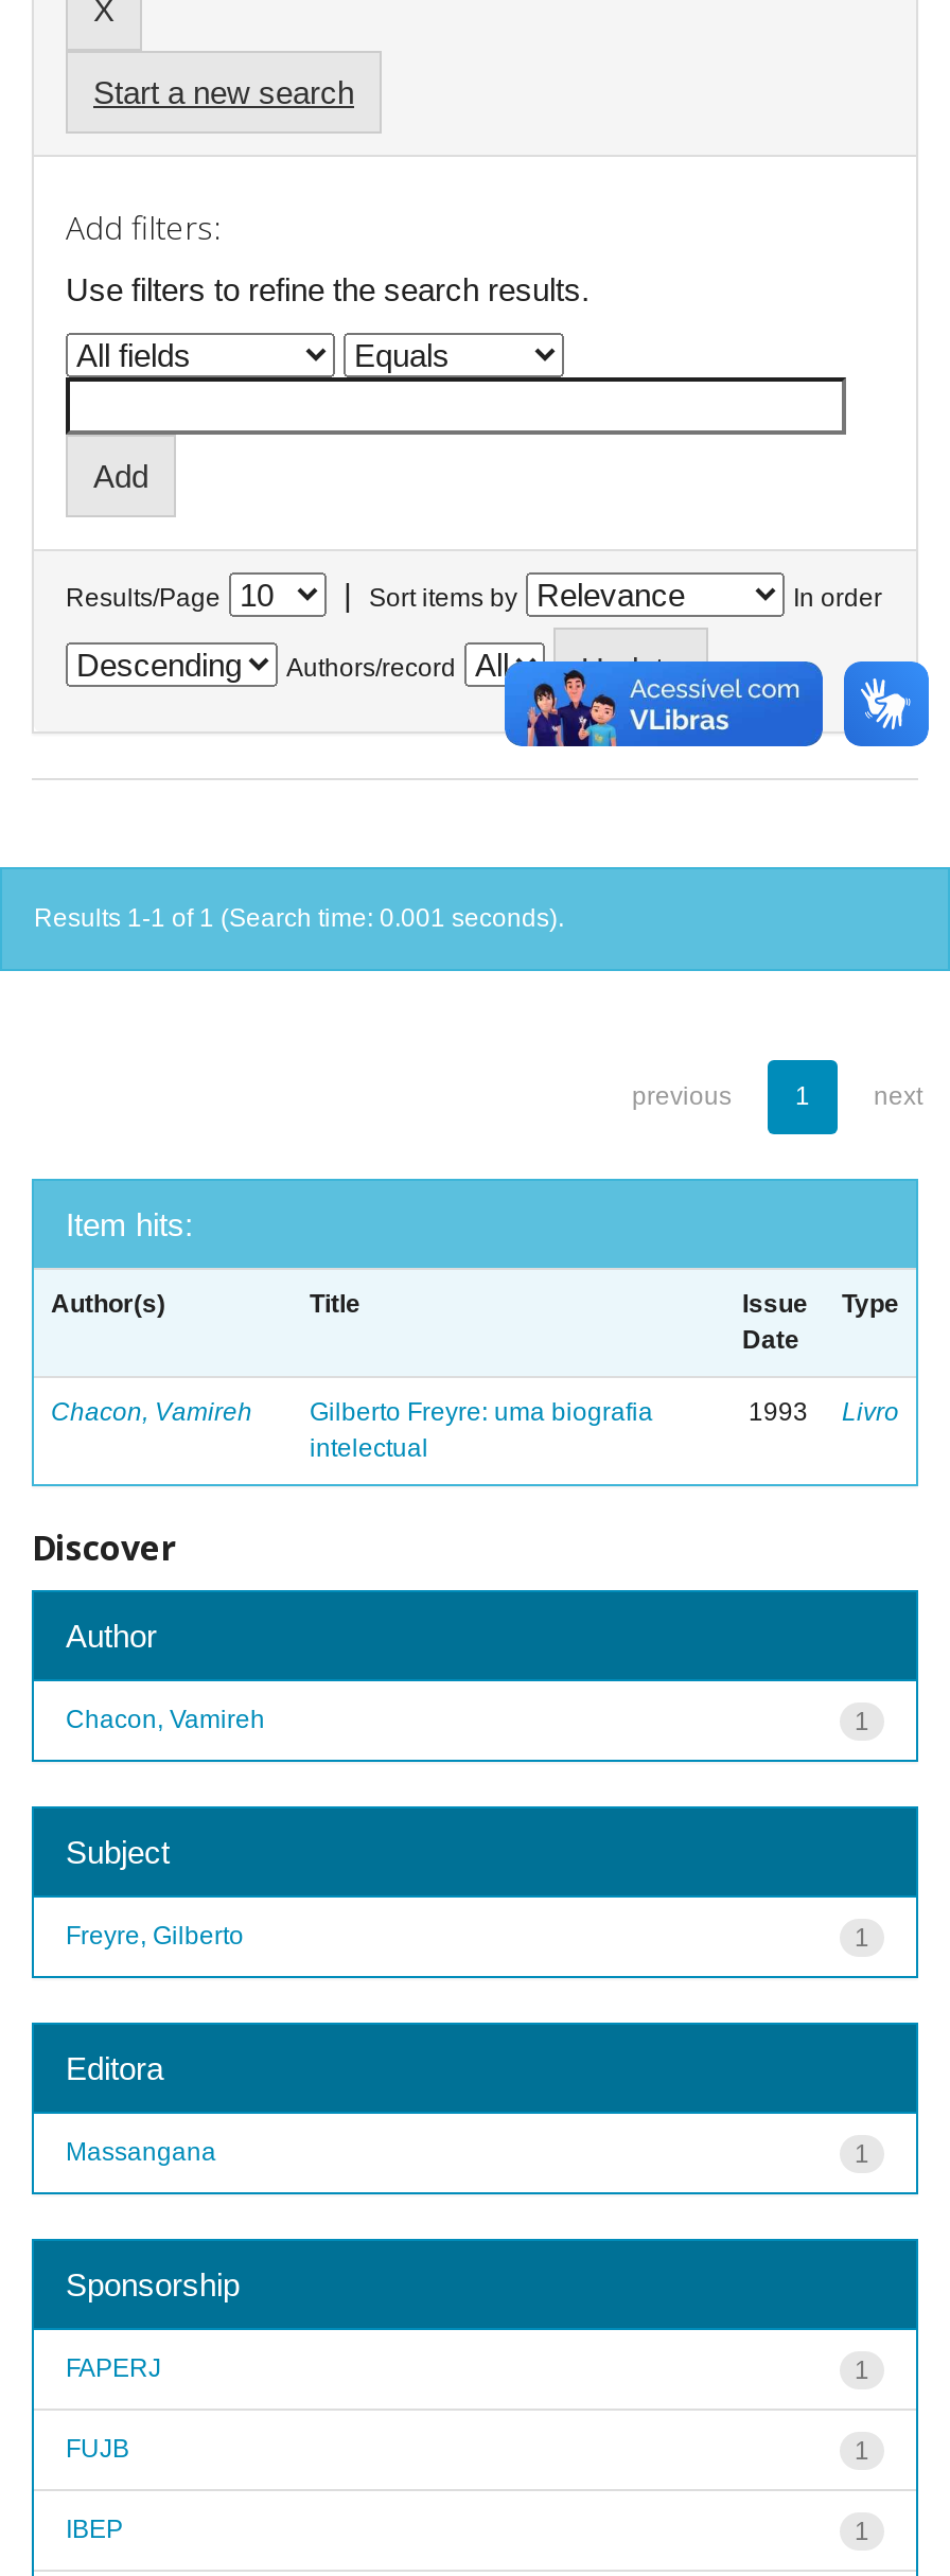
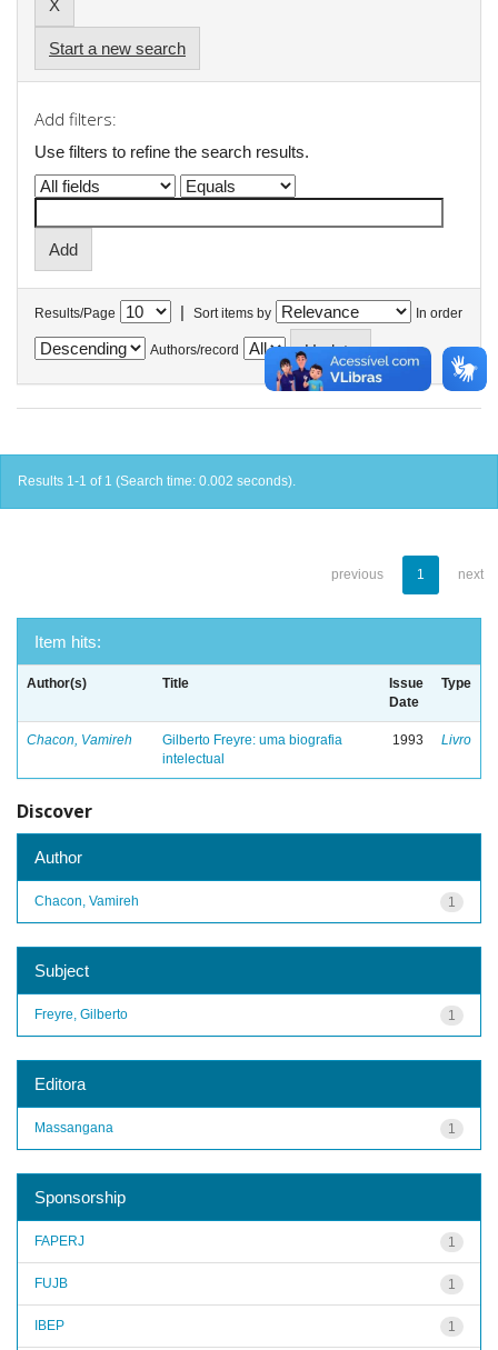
- Results 1-1 of 1 (Search time: 0.001 seconds).
+ Results 1-1 of 1 (Search time: 0.002 seconds).
